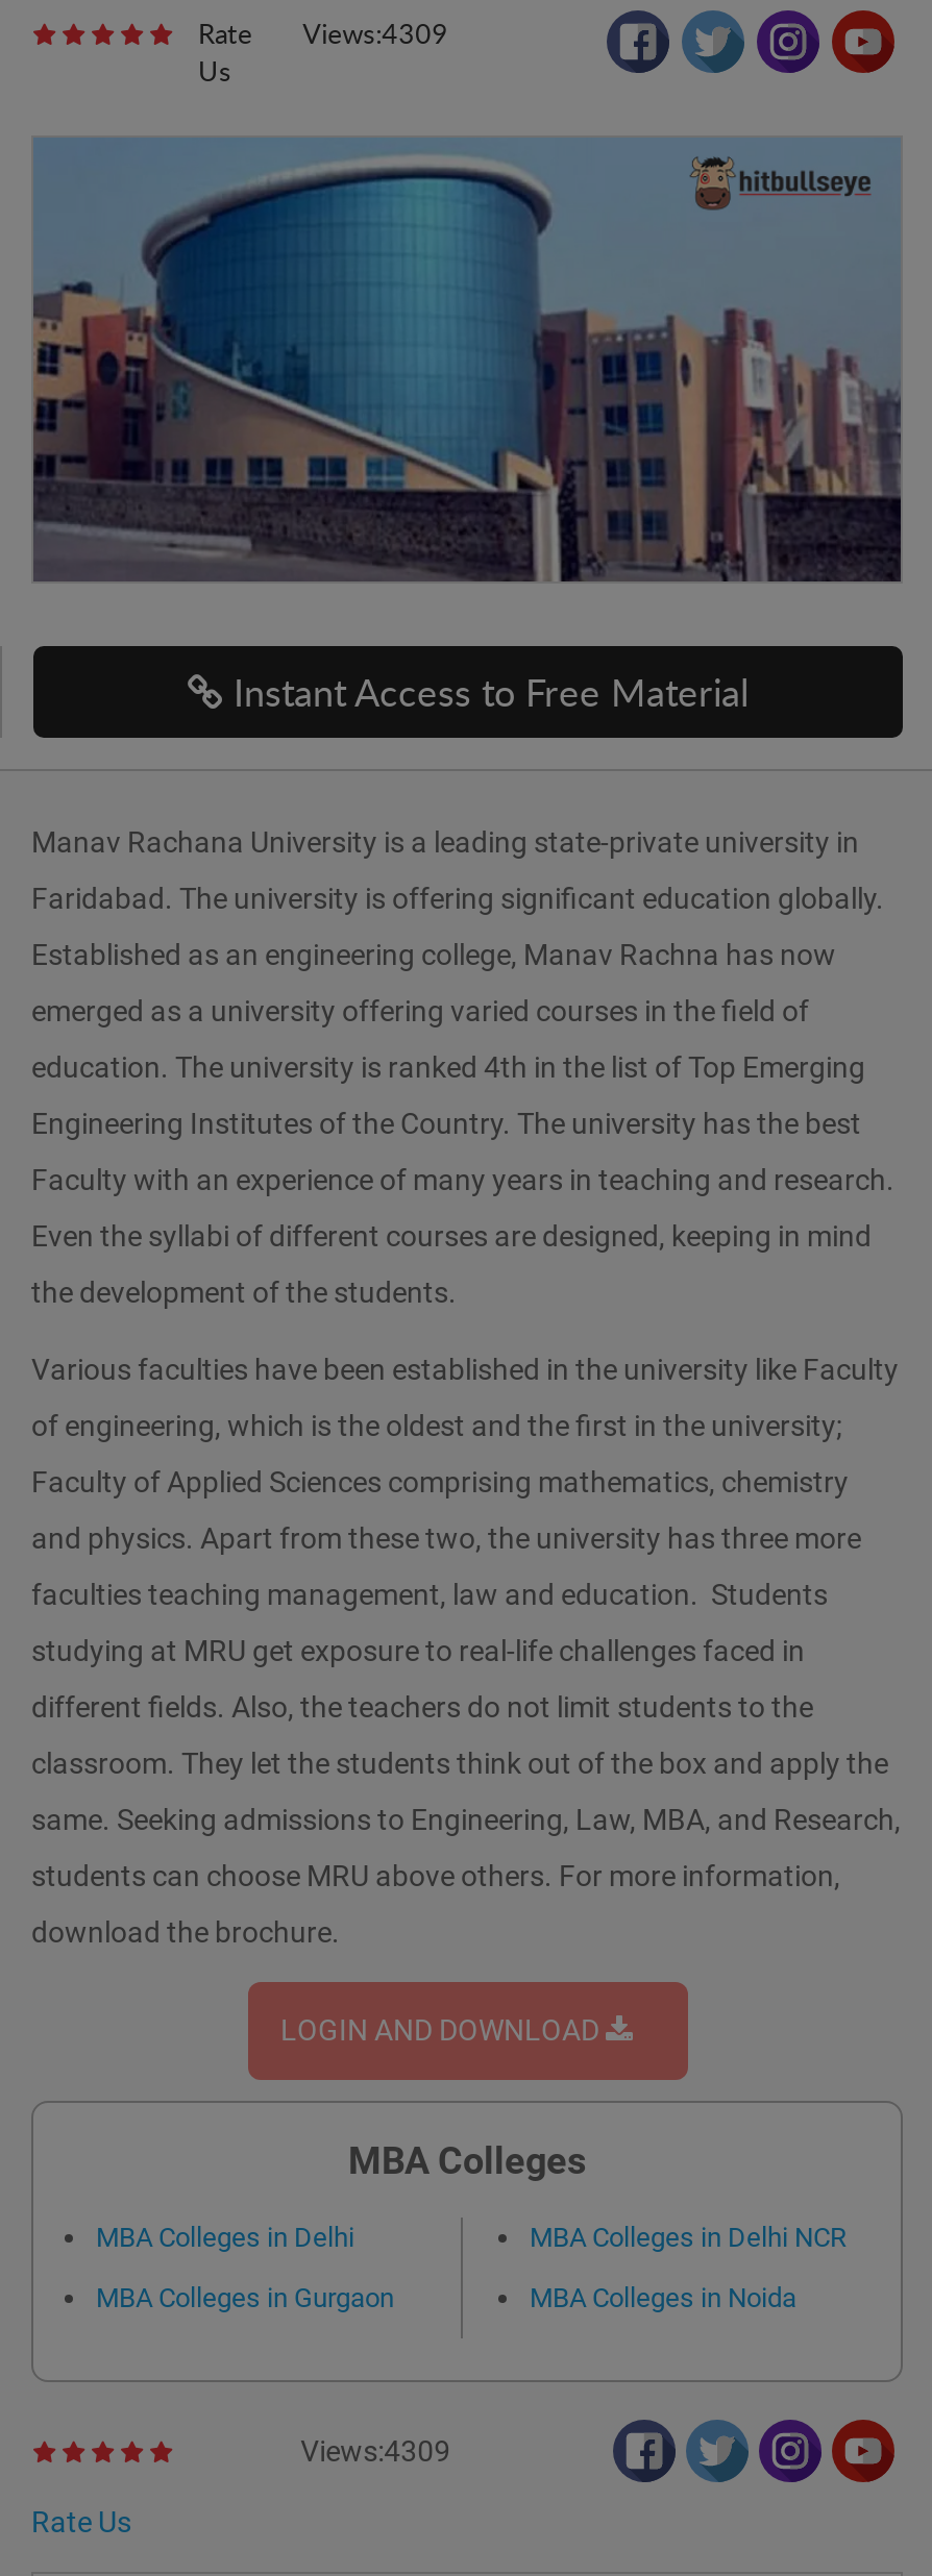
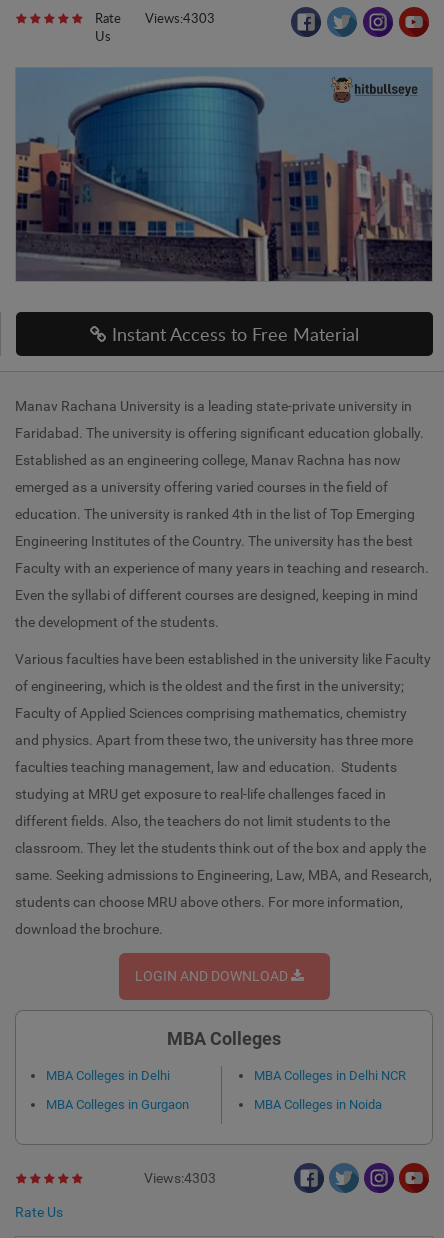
- Rate Views:4309
+ Rate Views:4303

- Views:4309
+ Views:4303
